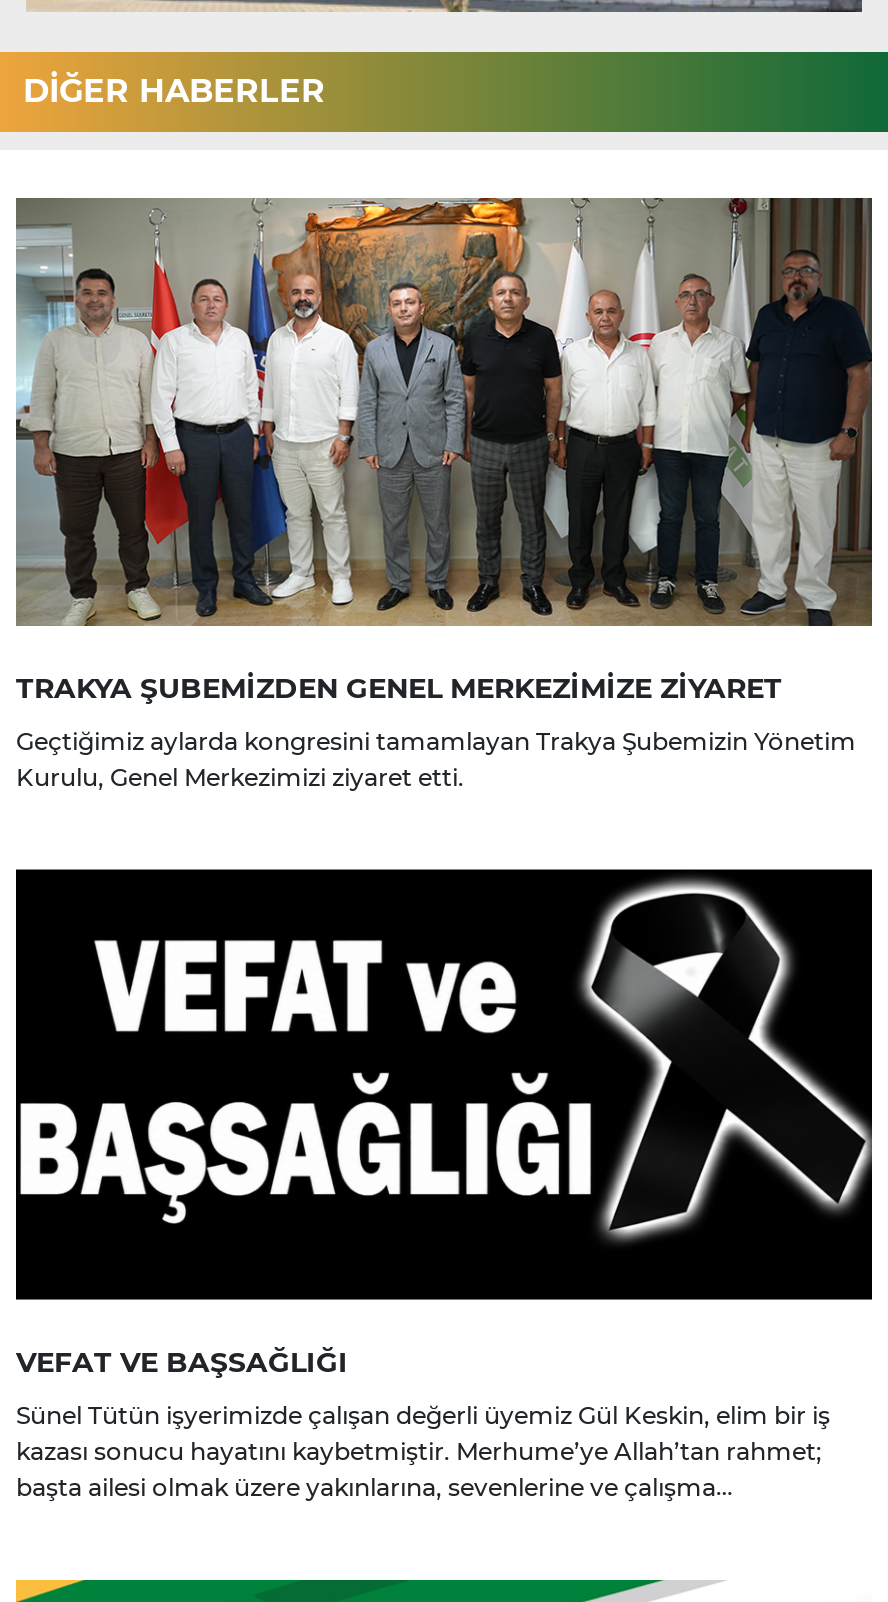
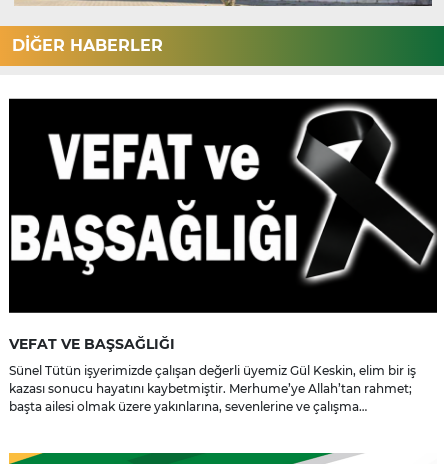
- [image]
- TRAKYA ŞUBEMİZDEN GENEL MERKEZİMİZE ZİYARET
- Geçtiğimiz aylarda kongresini tamamlayan Trakya Şubemizin Yönetim
- Kurulu, Genel Merkezimizi ziyaret etti.
